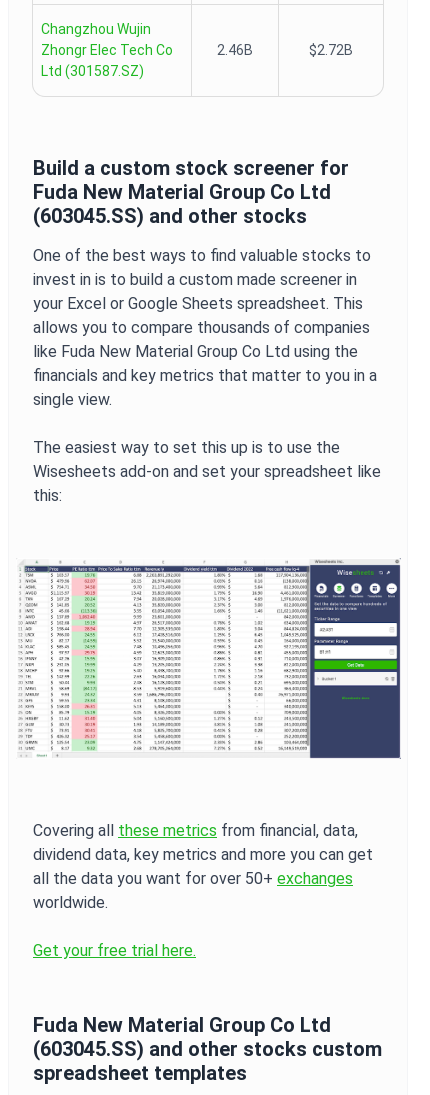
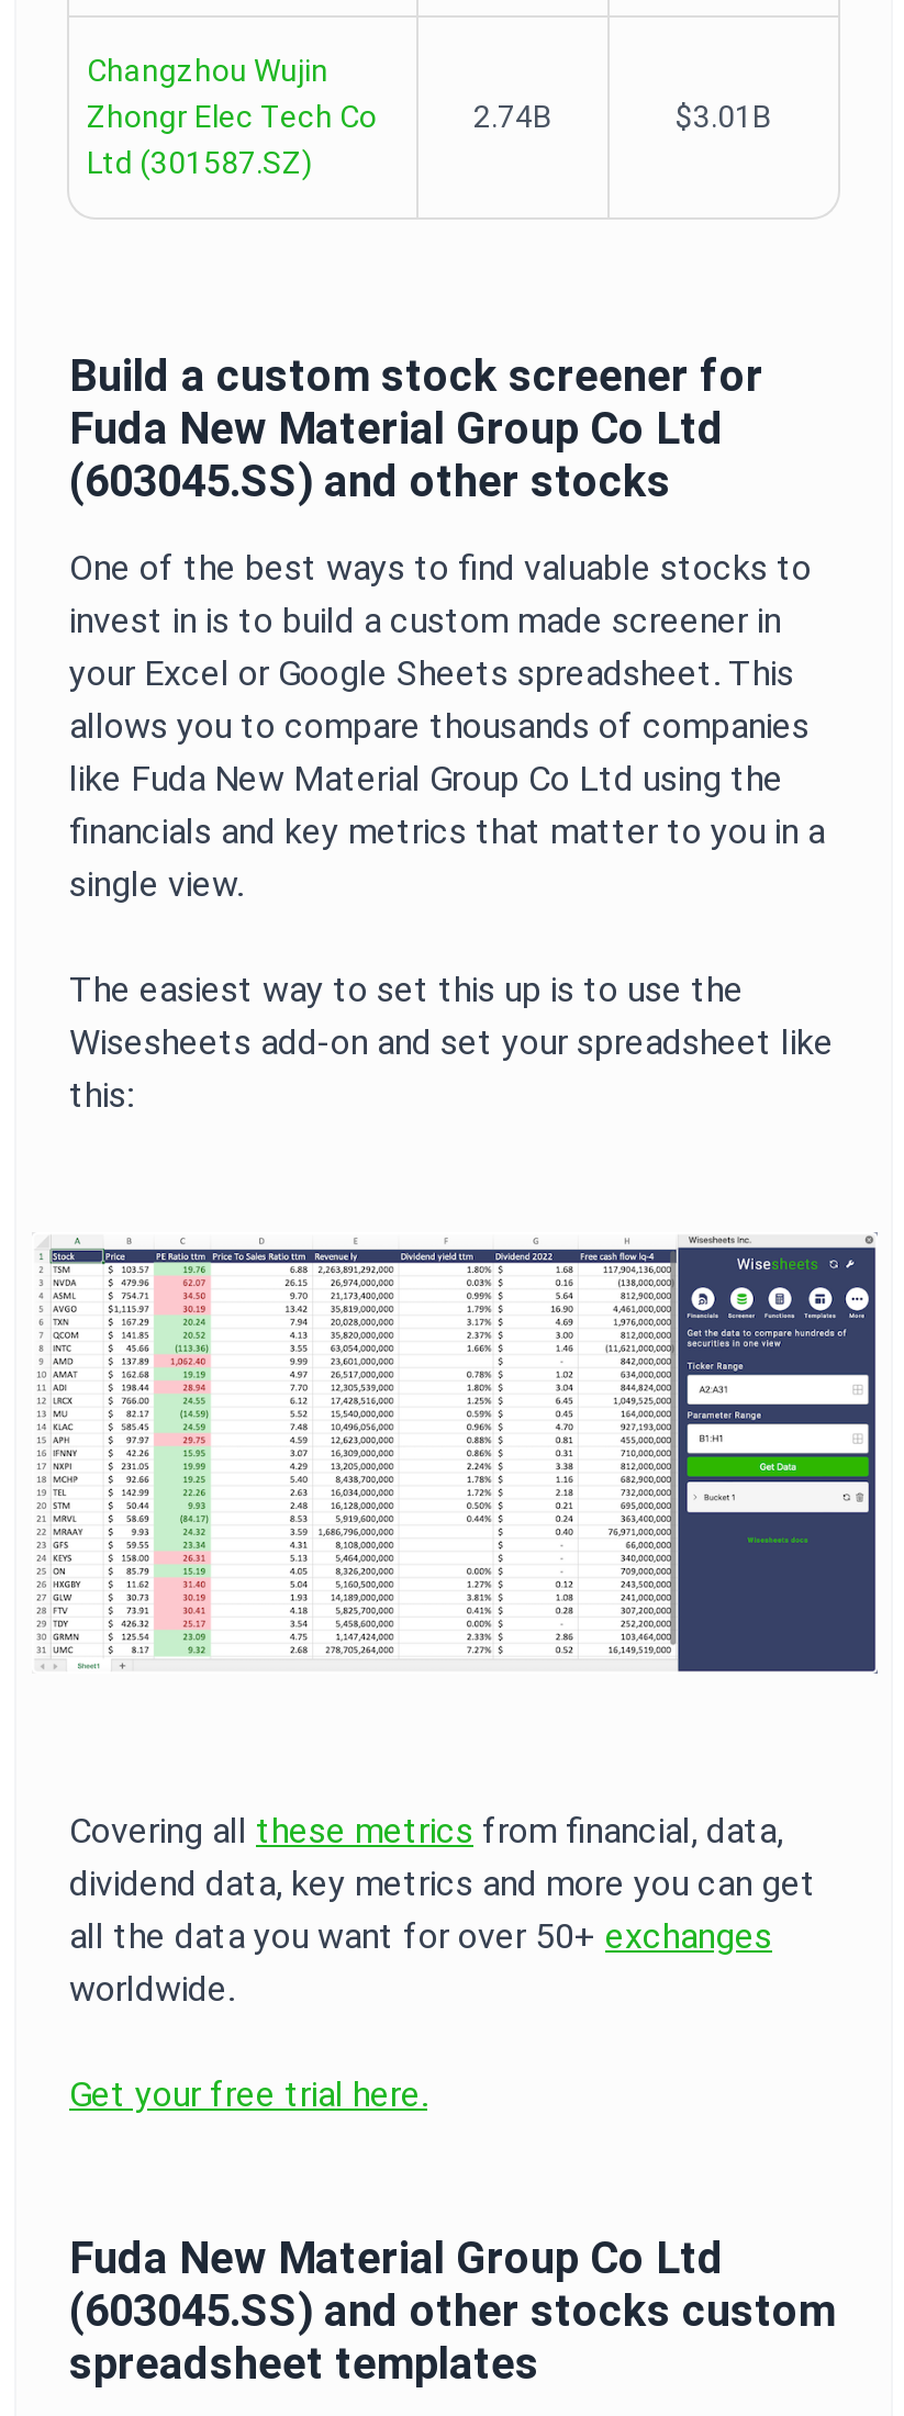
- 2.46B
- $2.72B
+ 2.74B
+ $3.01B
